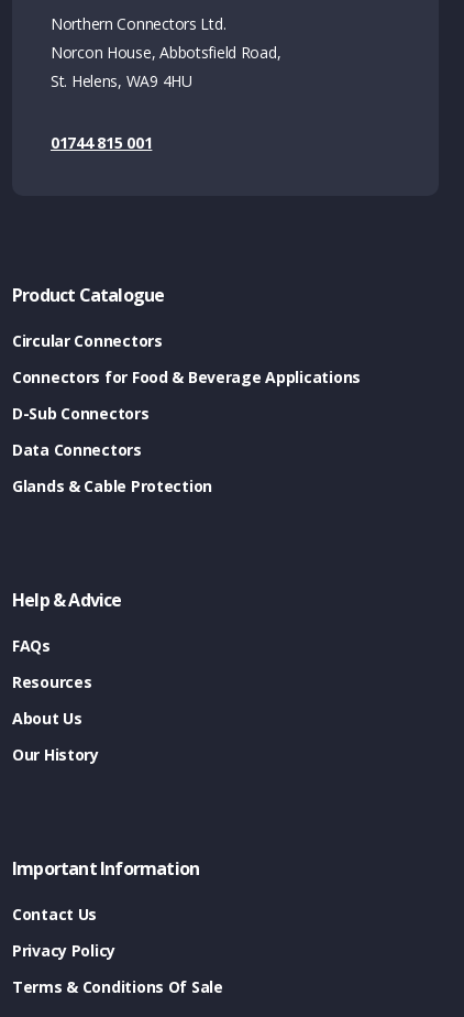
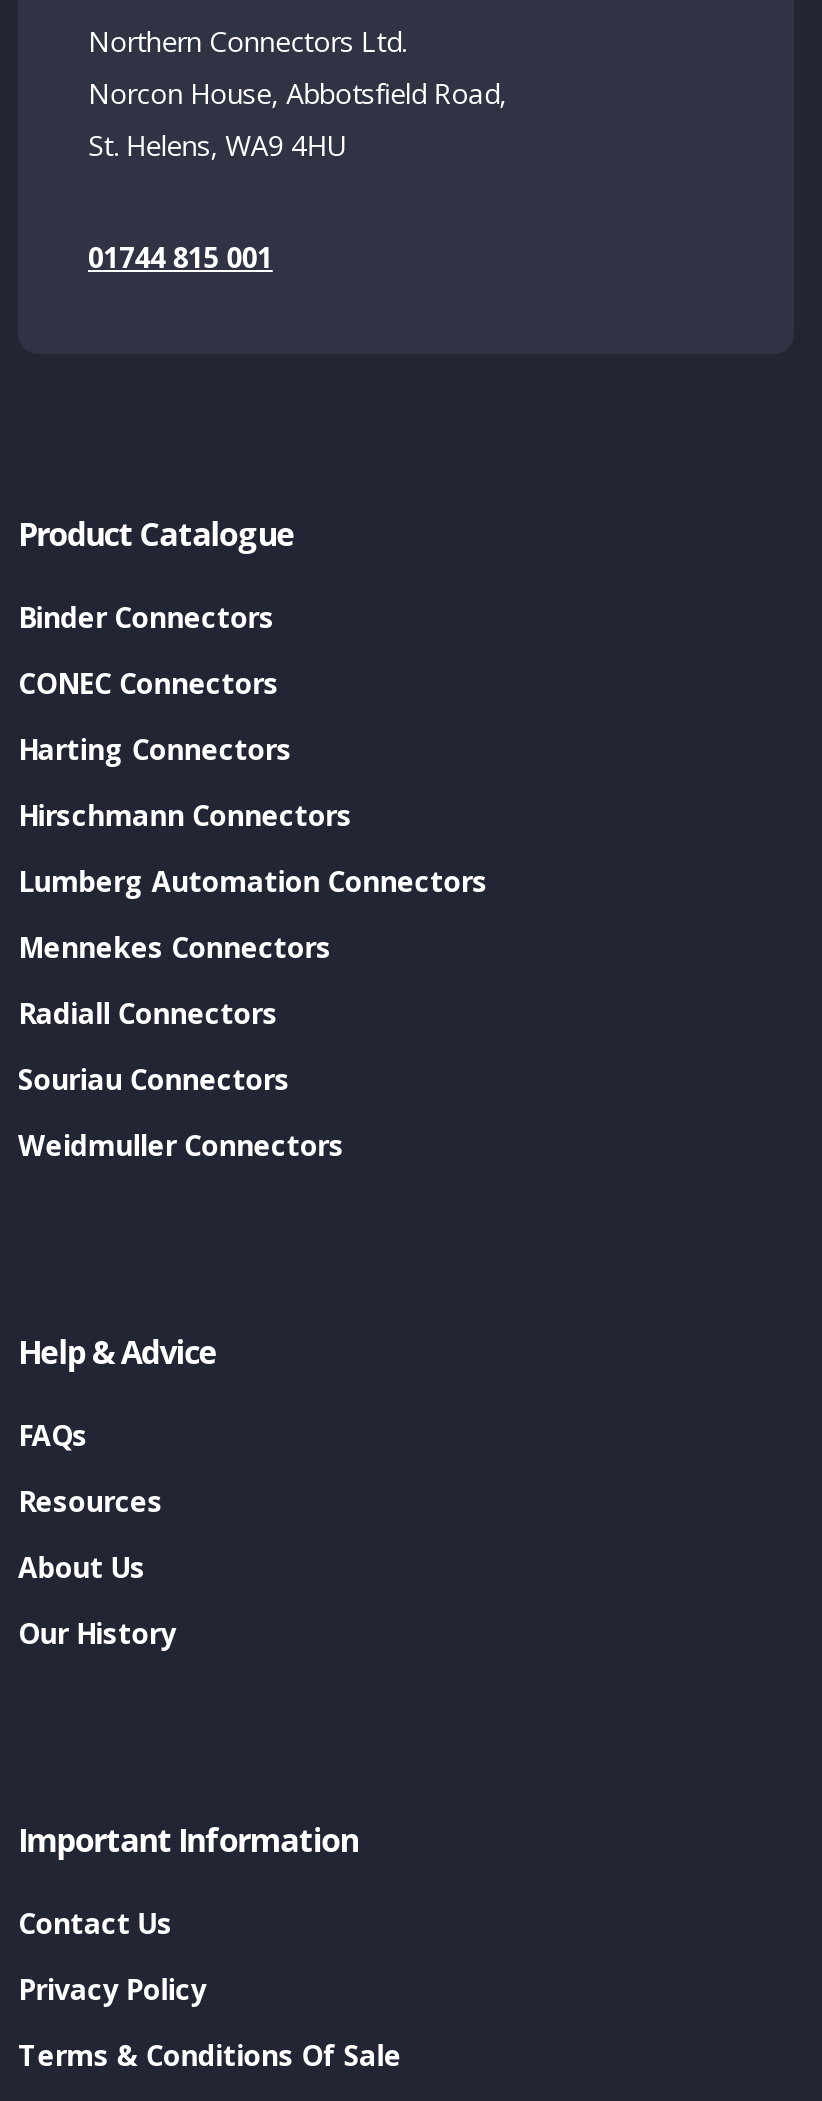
- Circular Connectors
- Connectors for Food & Beverage Applications
- D-Sub Connectors
- Data Connectors
- Glands & Cable Protection
+ Binder Connectors
+ CONEC Connectors
+ Harting Connectors
+ Hirschmann Connectors
+ Lumberg Automation Connectors
+ Mennekes Connectors
+ Radiall Connectors
+ Souriau Connectors
+ Weidmuller Connectors
